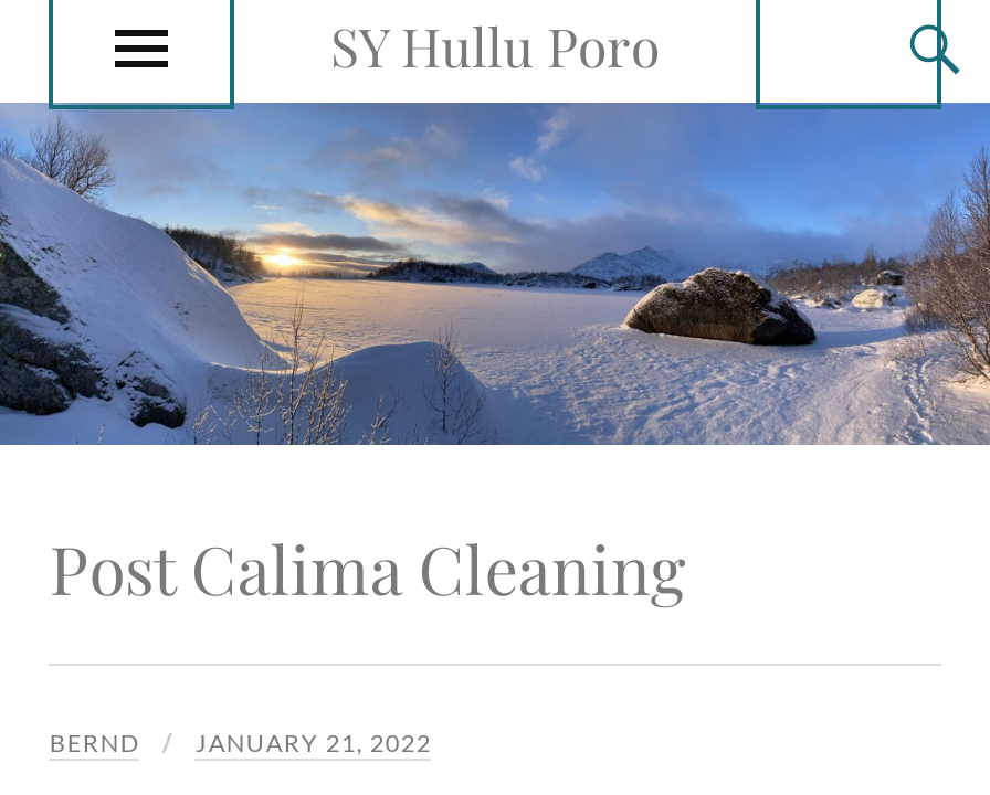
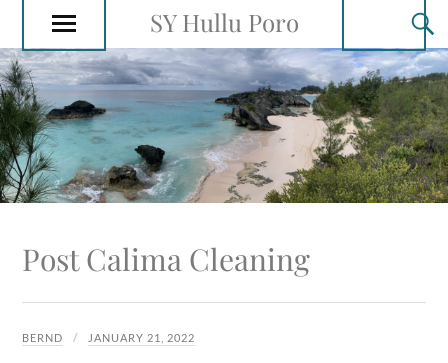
- [image]
+ [image]
